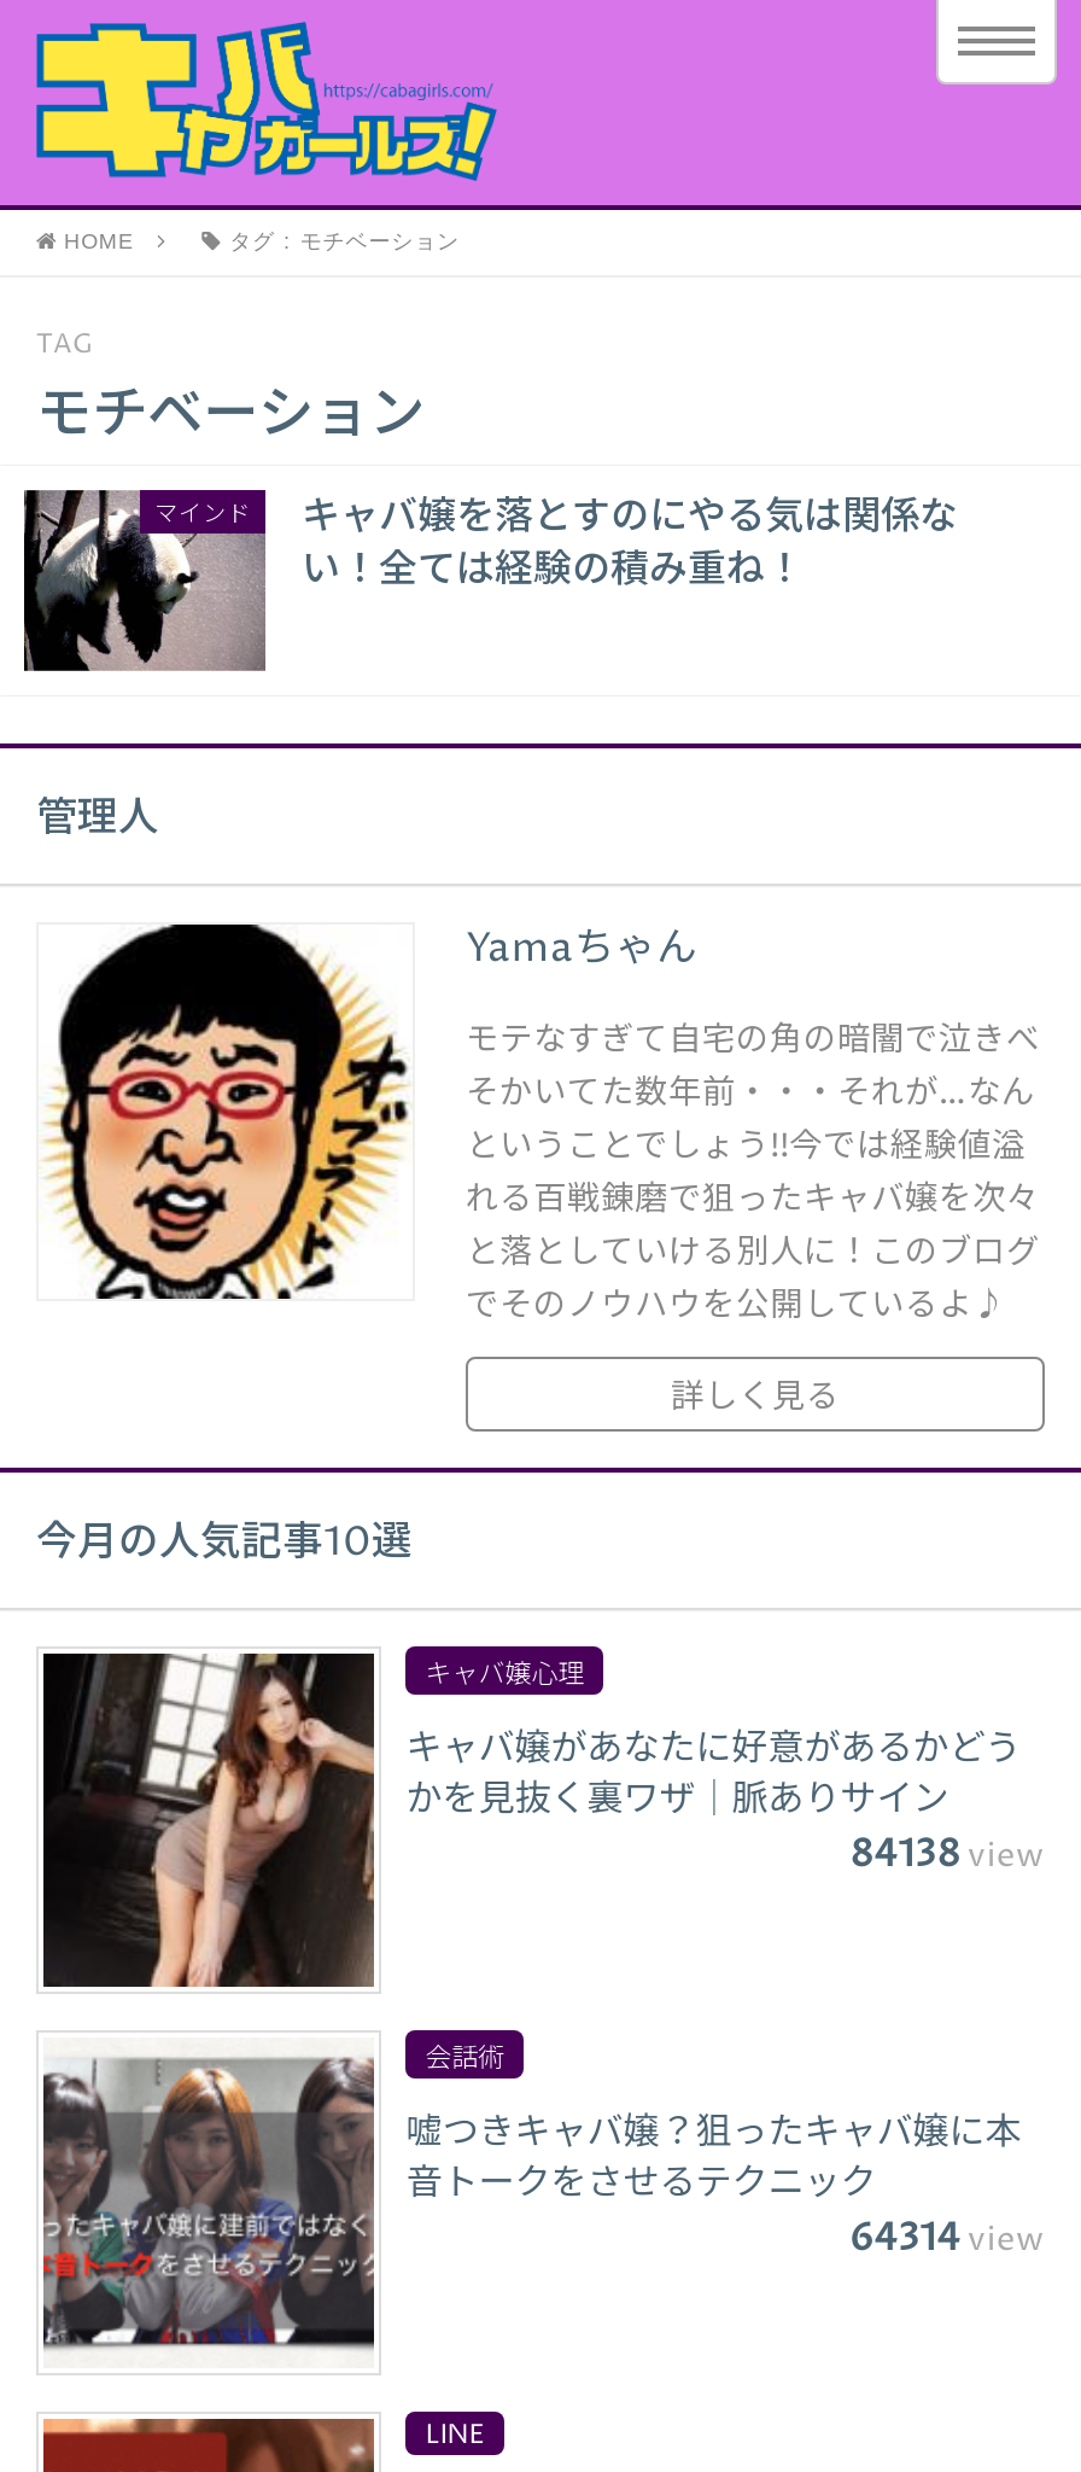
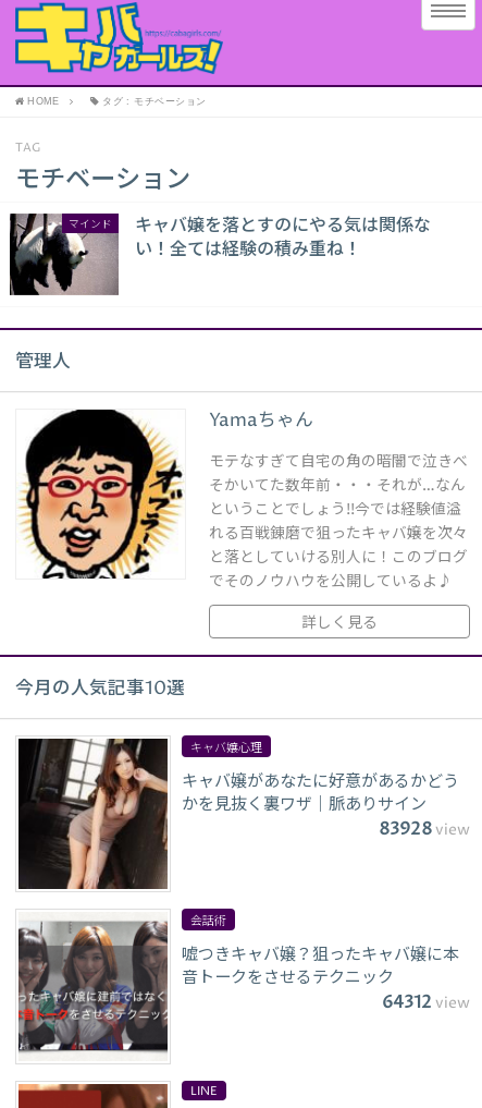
- 84138 view
+ 83928 view

- 64314view
+ 64312view
